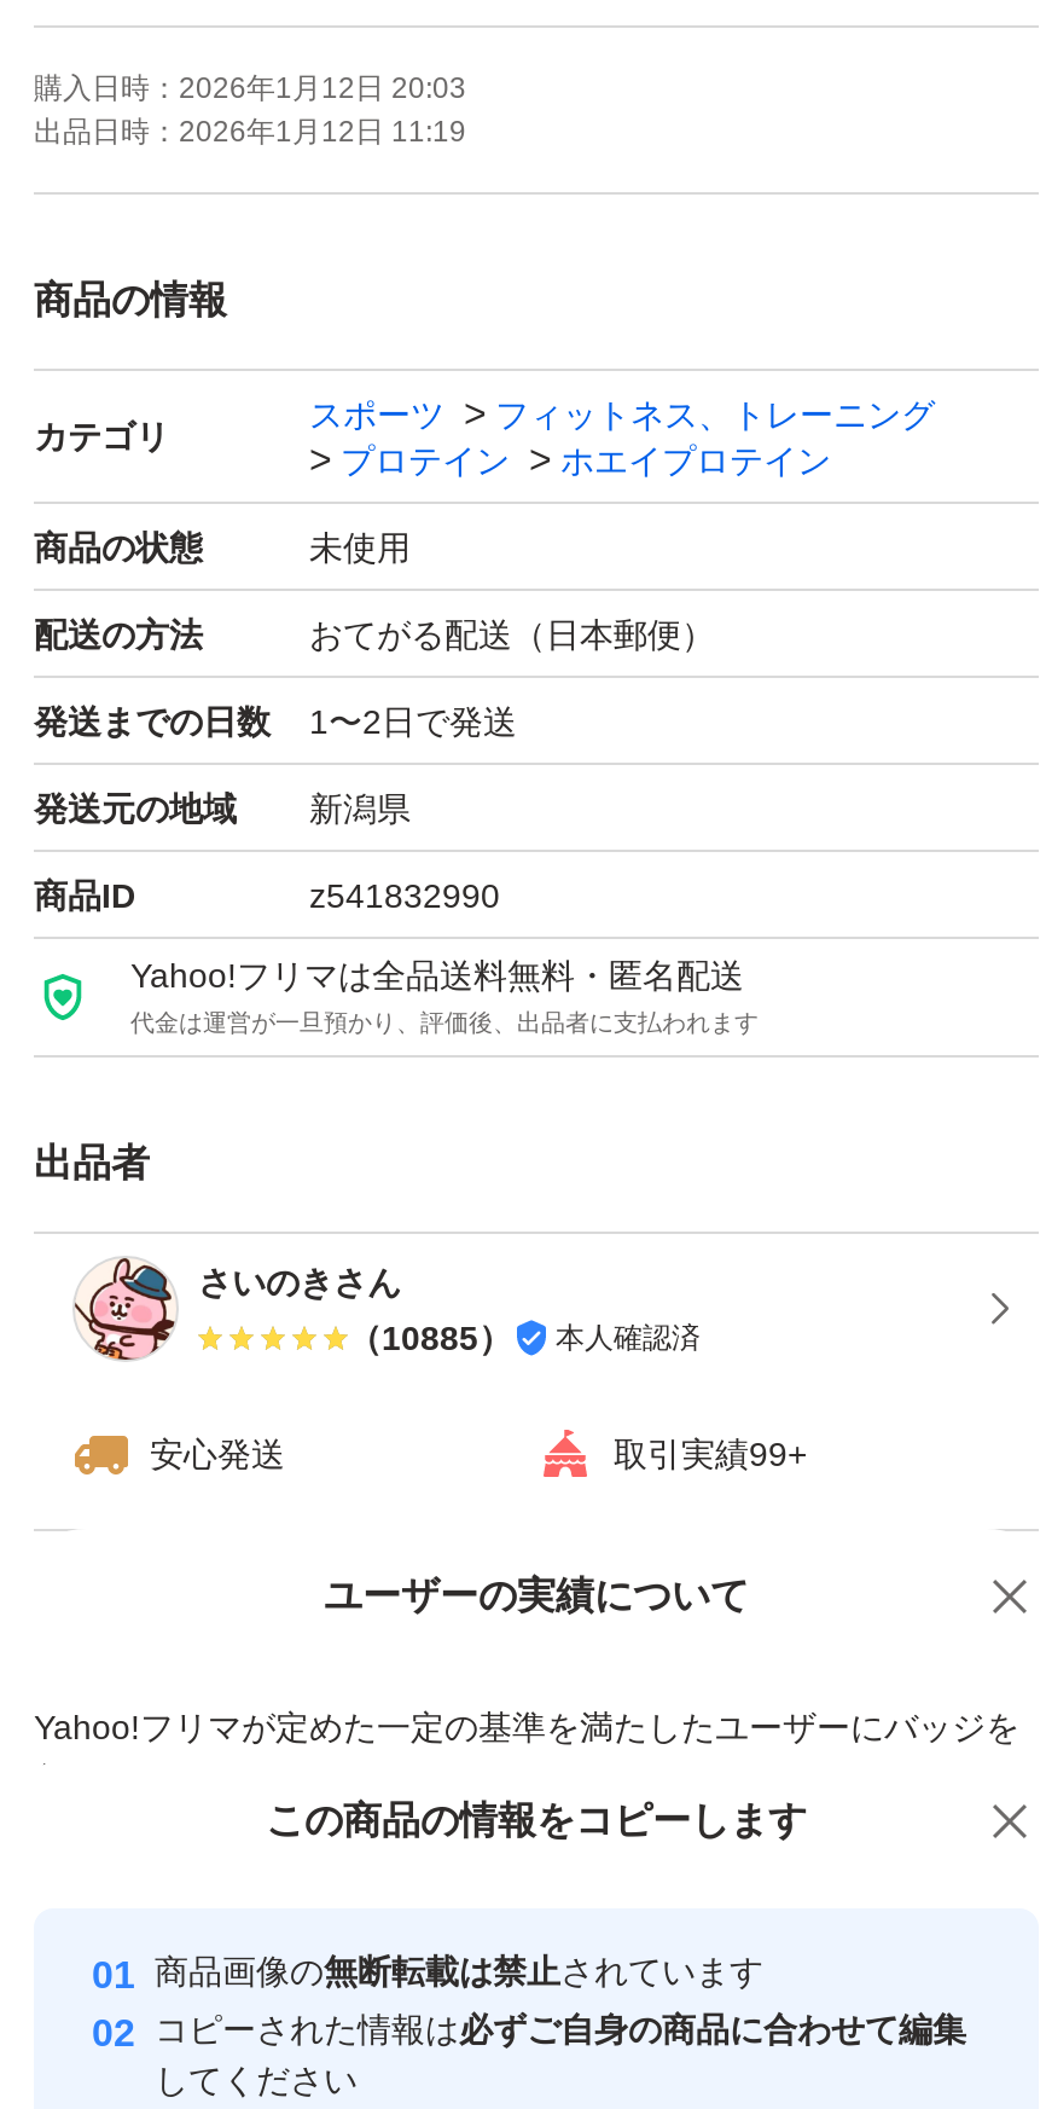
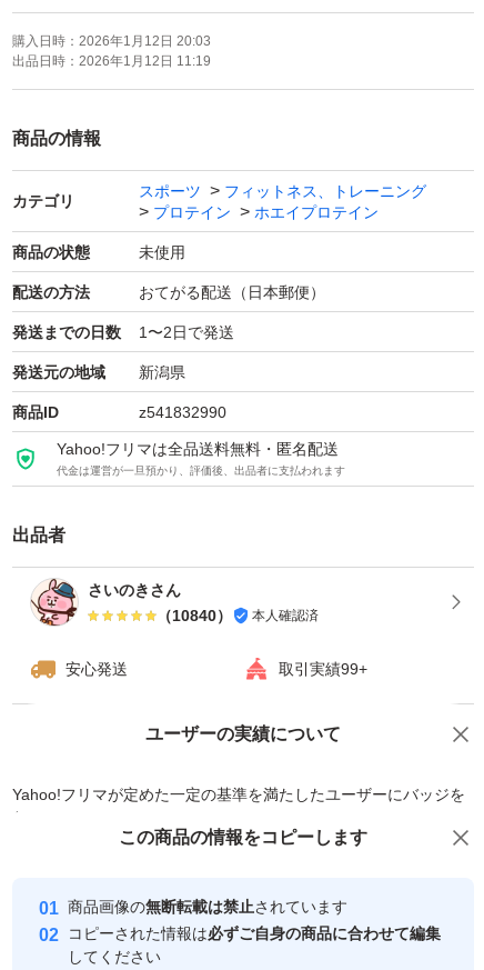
- （10885） 本人確認済
+ （10840） 本人確認済
